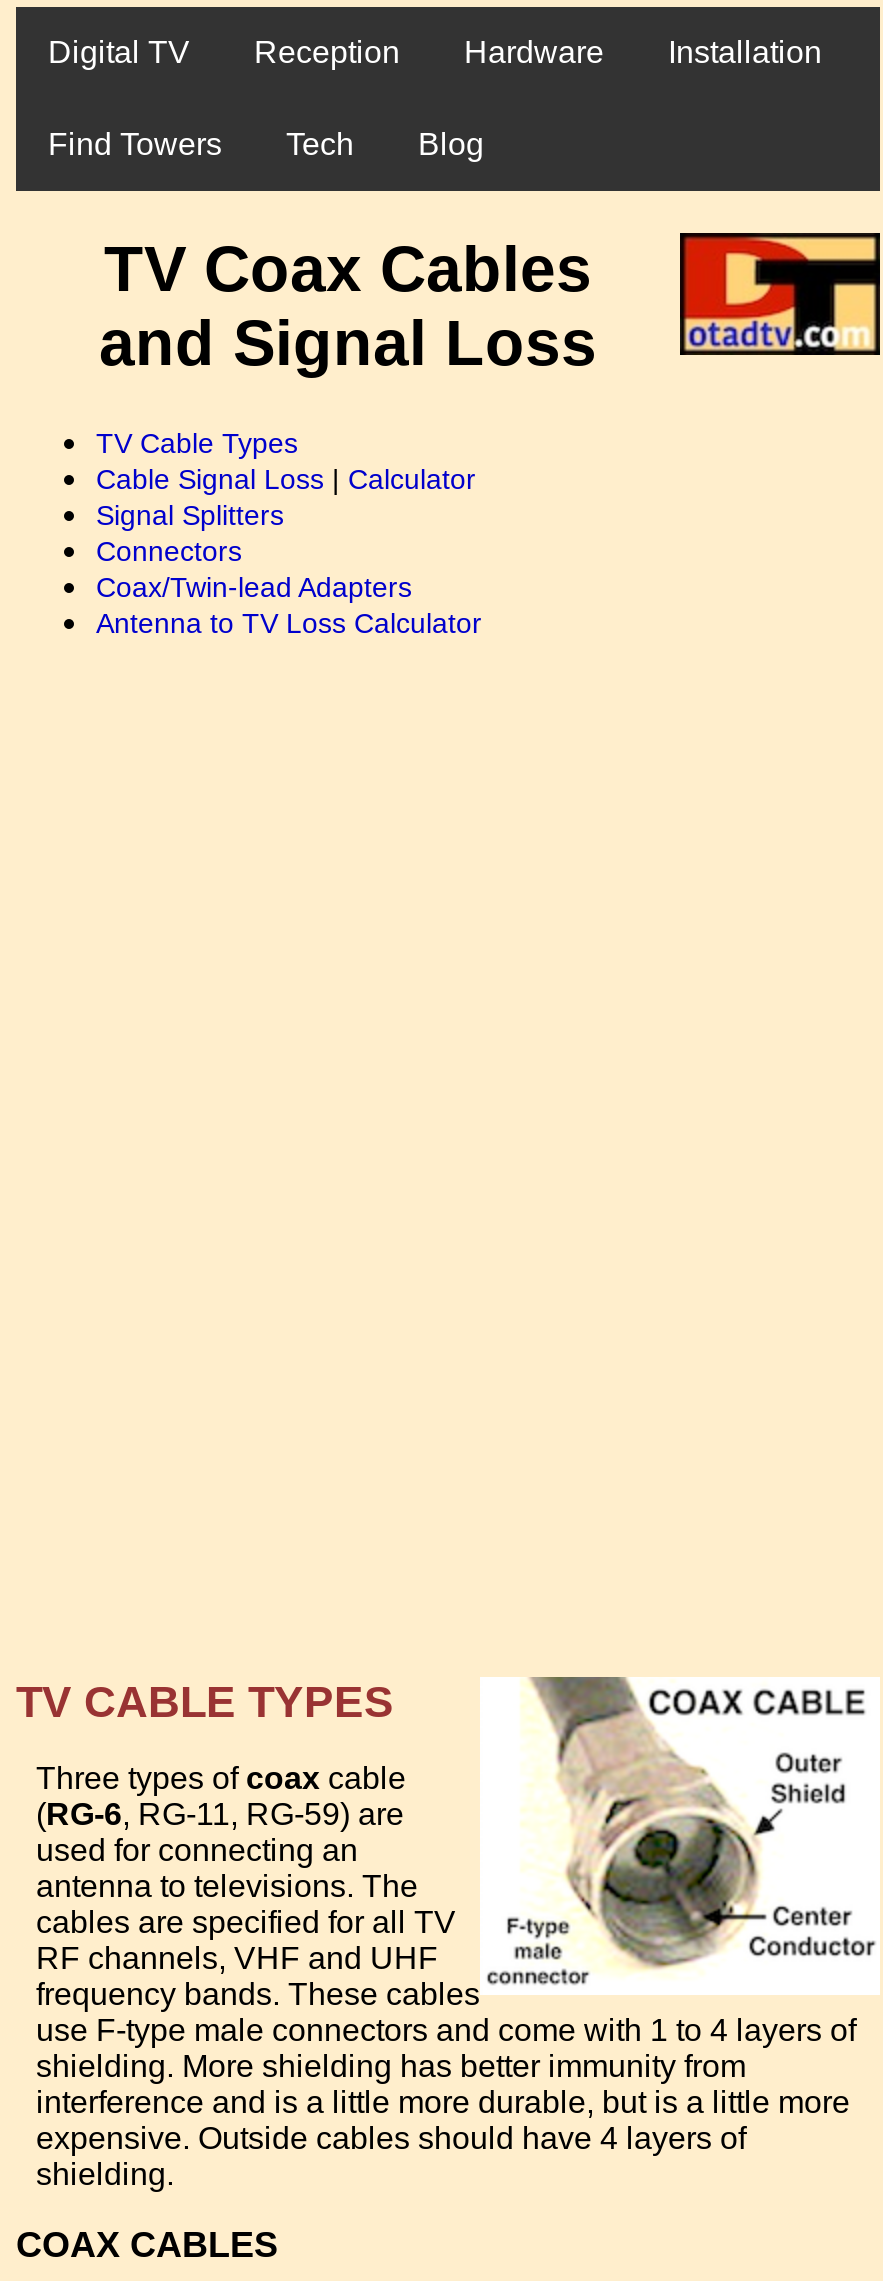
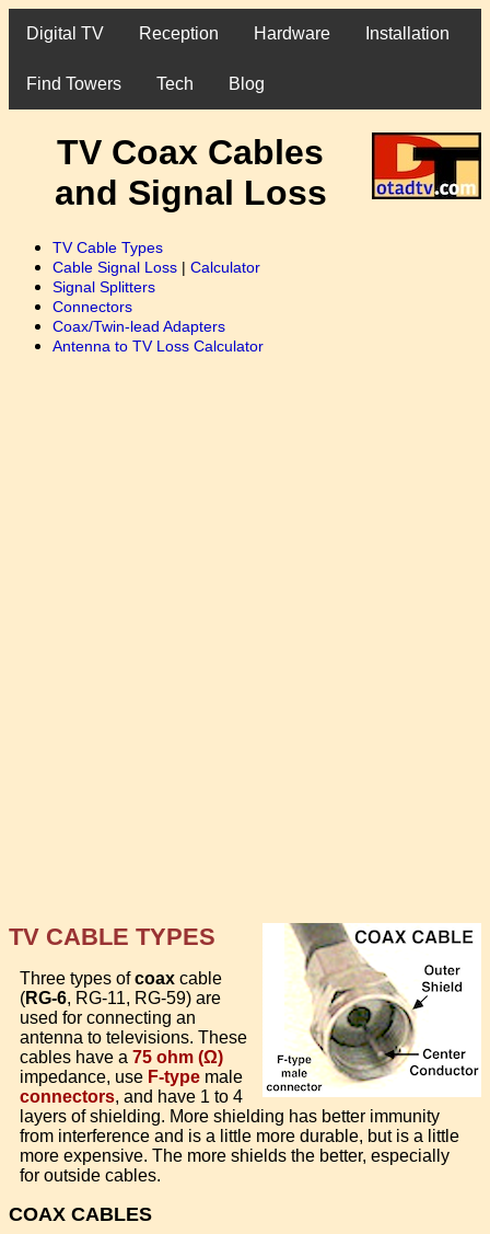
- antenna to televisions. The
- cables are specified for all TV
- RF channels, VHF and UHF
- frequency bands. These cables
- use F-type male connectors and come with 1 to 4 layers of
- shielding. More shielding has better immunity from
- interference and is a little more durable, but is a little more
- expensive. Outside cables should have 4 layers of
- shielding.
+ antenna to televisions. These
+ cables have a 75 ohm (Ω)
+ impedance, use F-typemale
+ connectors, and have 1 to 4
+ layers of shielding. More shielding has better immunity
+ from interference and is a little more durable, but is a little
+ more expensive. The more shields the better, especially
+ for outside cables.
